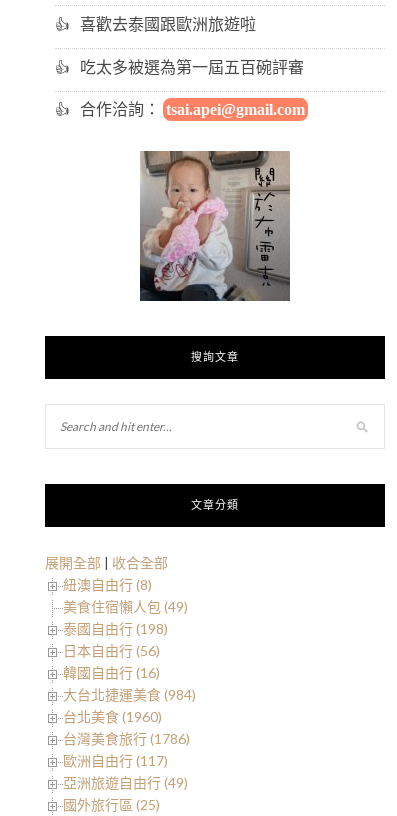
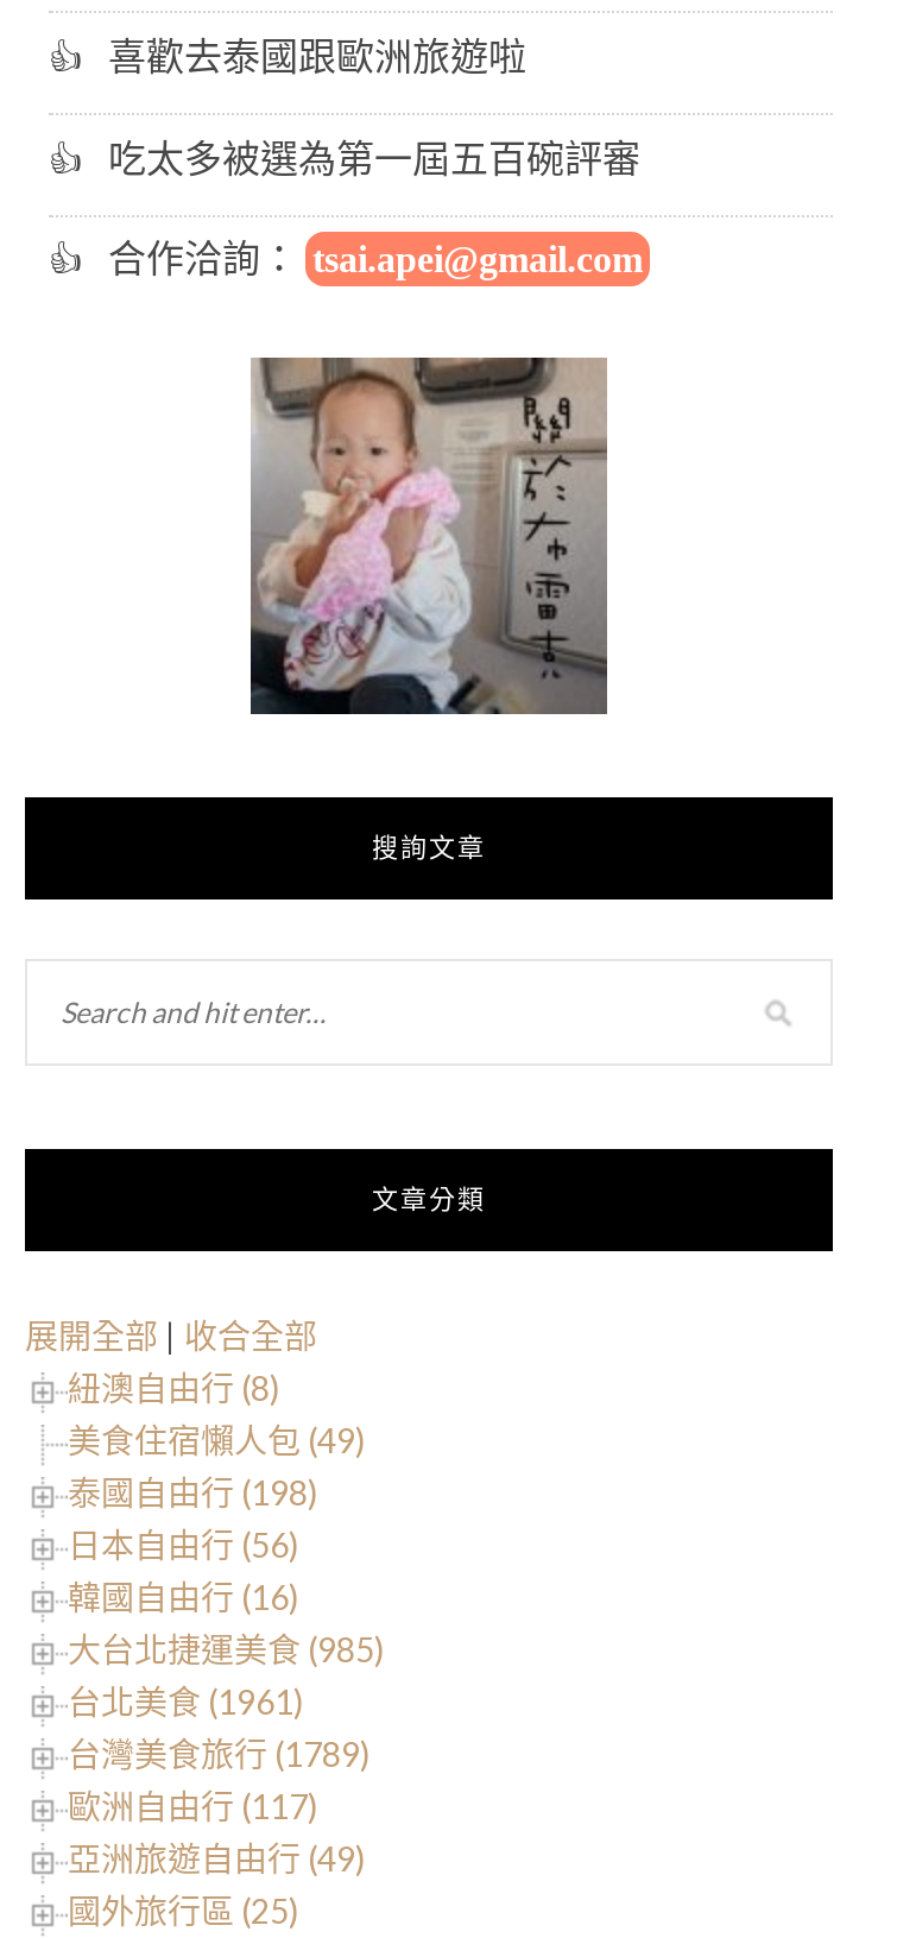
- 大台北捷運美食 (984)
+ 大台北捷運美食 (985)

- 台北美食 (1960)
+ 台北美食 (1961)

- 台灣美食旅行 (1786)
+ 台灣美食旅行 (1789)
